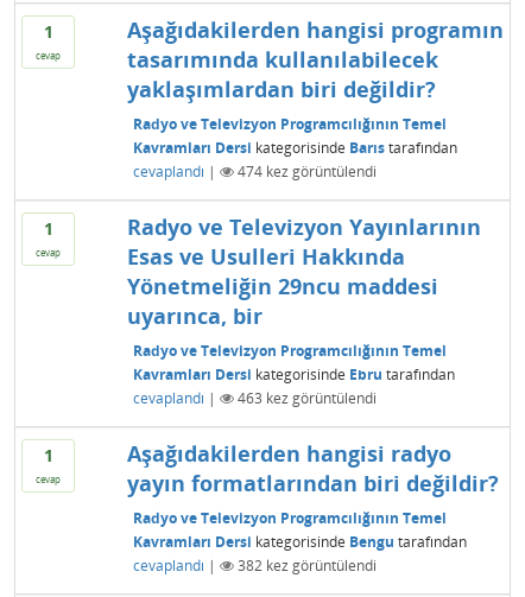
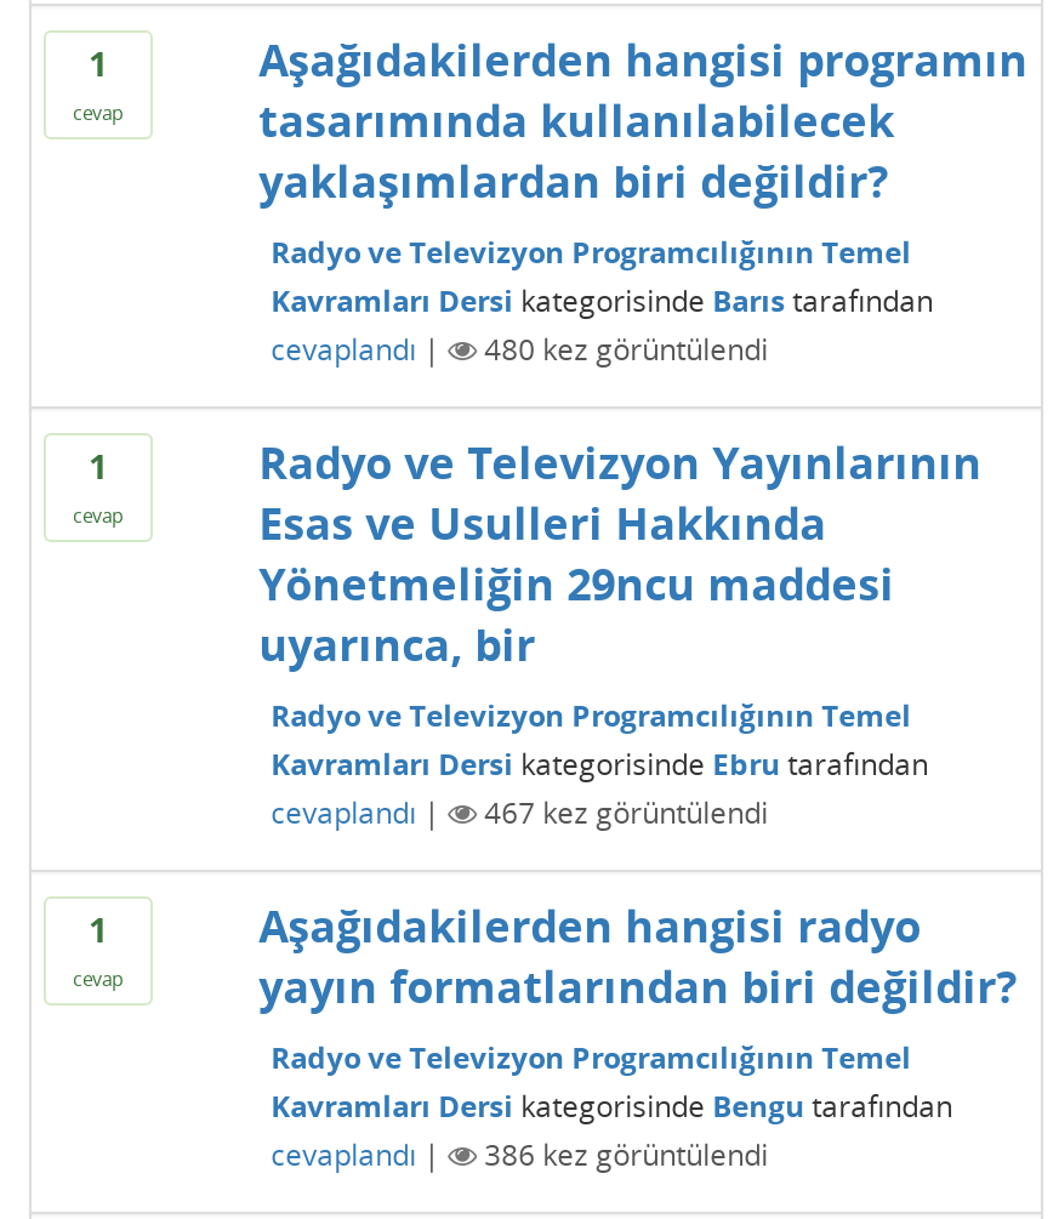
- 474 kez görüntülendi
+ 480 kez görüntülendi

- 463 kez görüntülendi
+ 467 kez görüntülendi

- 382 kez görüntülendi
+ 386 kez görüntülendi
